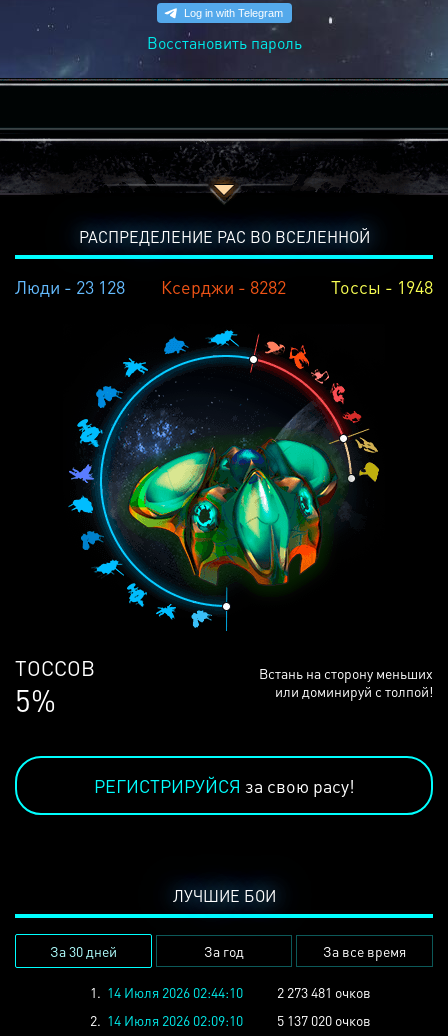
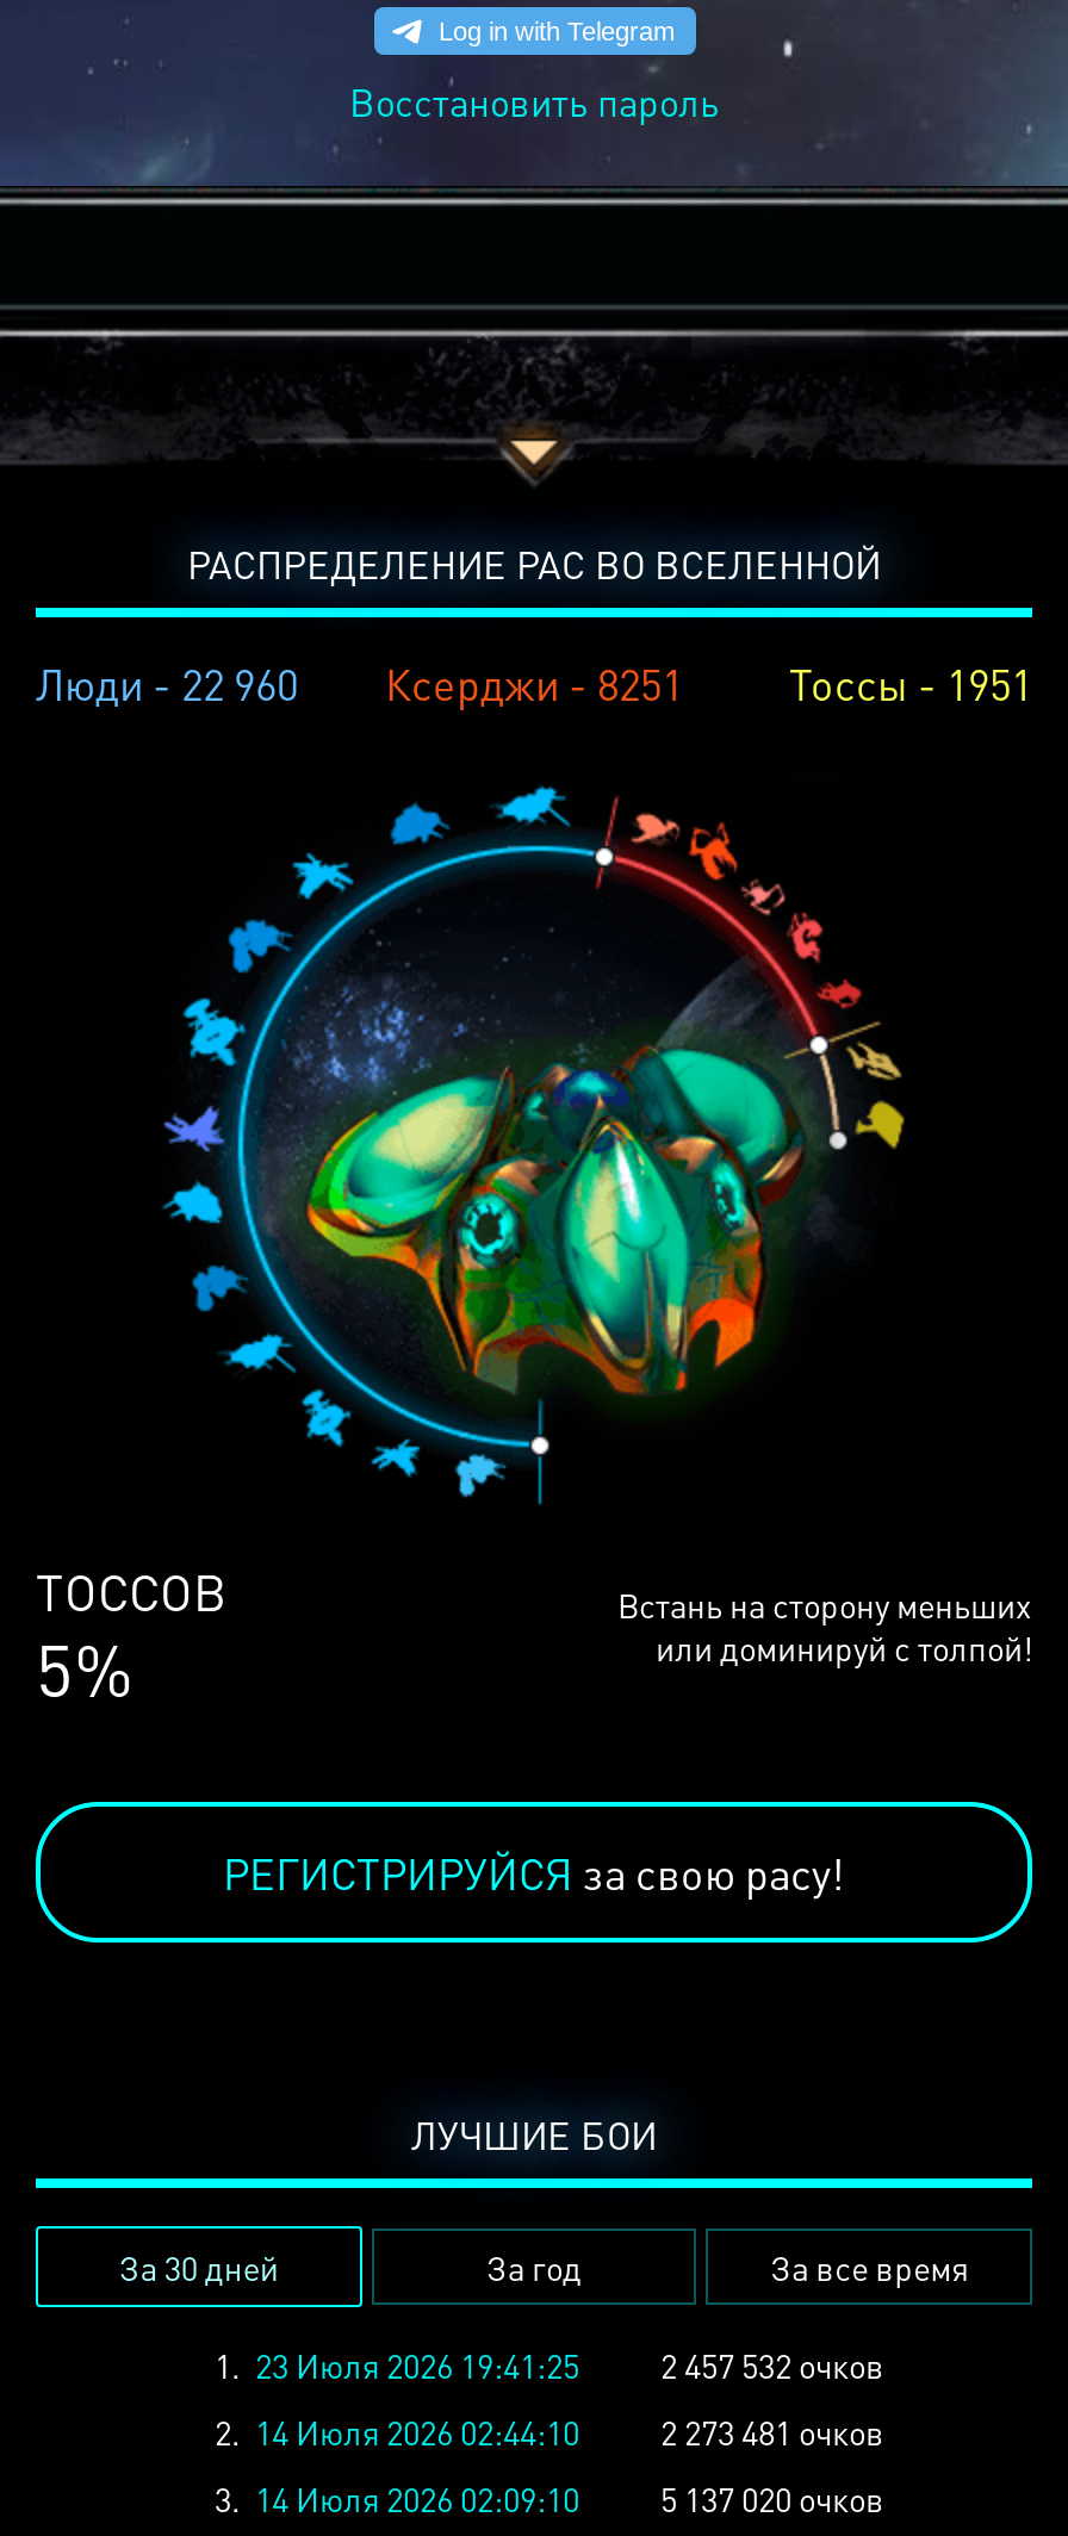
- Люди - 23 128
+ Люди - 22 960

- Ксерджи - 8282
+ Ксерджи - 8251

- Тоссы - 1948
+ Тоссы - 1951

- 1. 14 Июля 2026 02:44:10
+ 1. 23 Июля 2026 19:41:25
+ 2 457 532 очков
+ 2. 14 Июля 2026 02:44:10

- 2. 14 Июля 2026 02:09:10 5 137 020 очков
+ 3. 14 Июля 2026 02:09:10 5 137 020 очков
